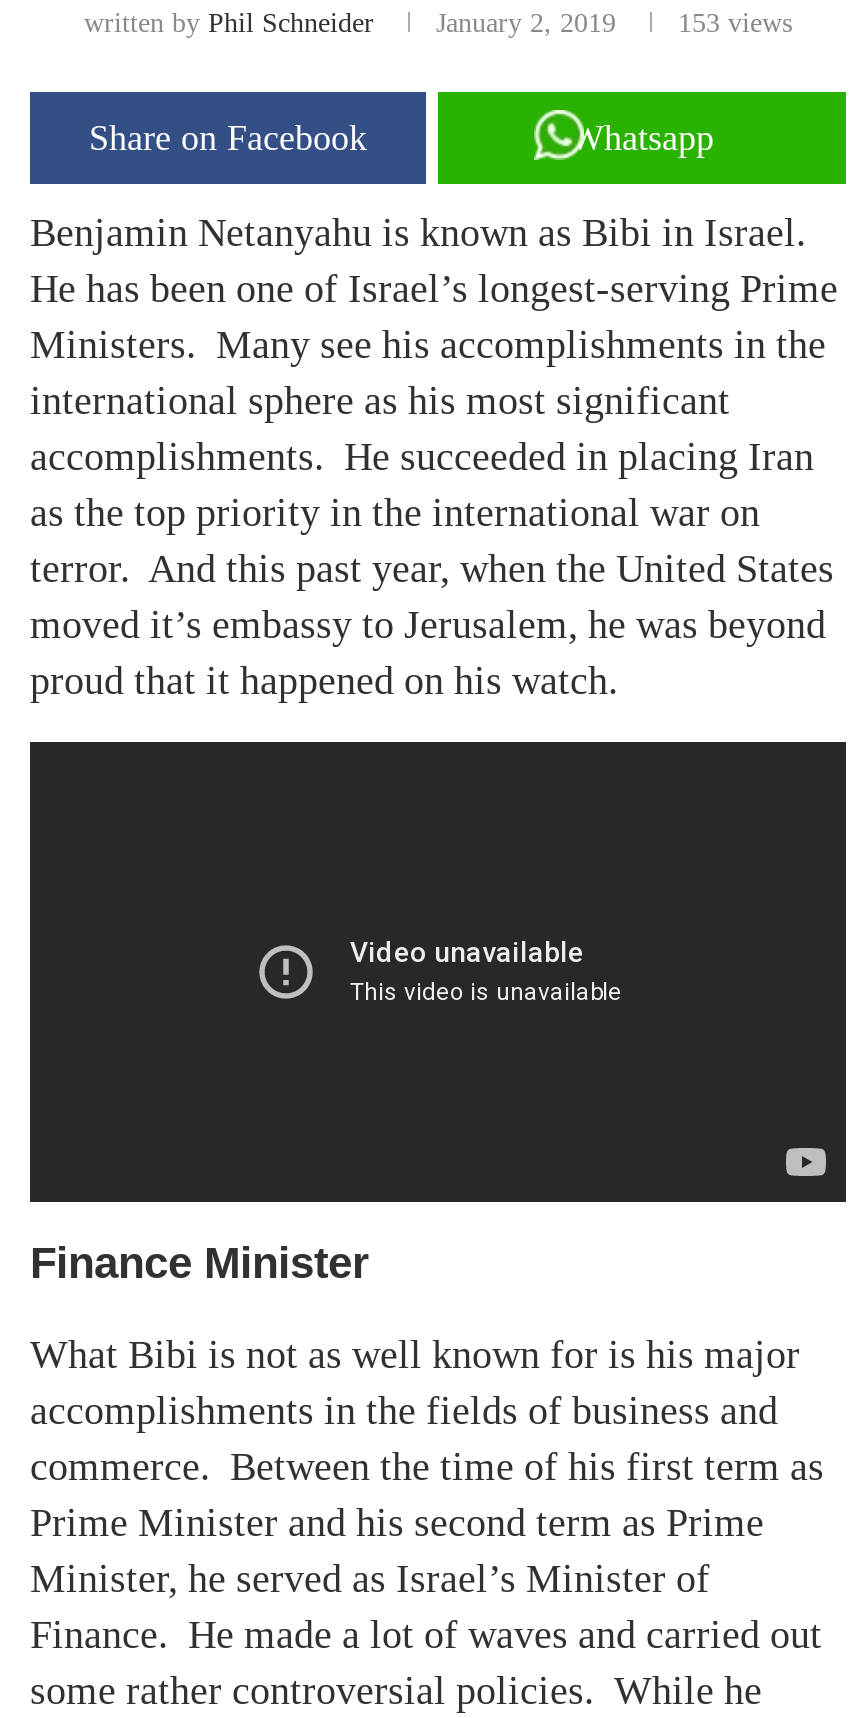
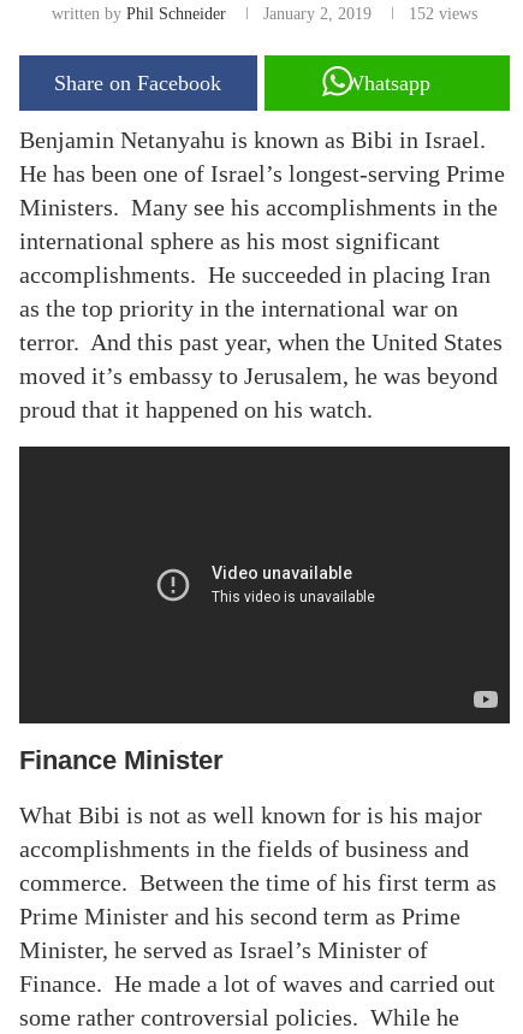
- 153 views
+ 152 views
